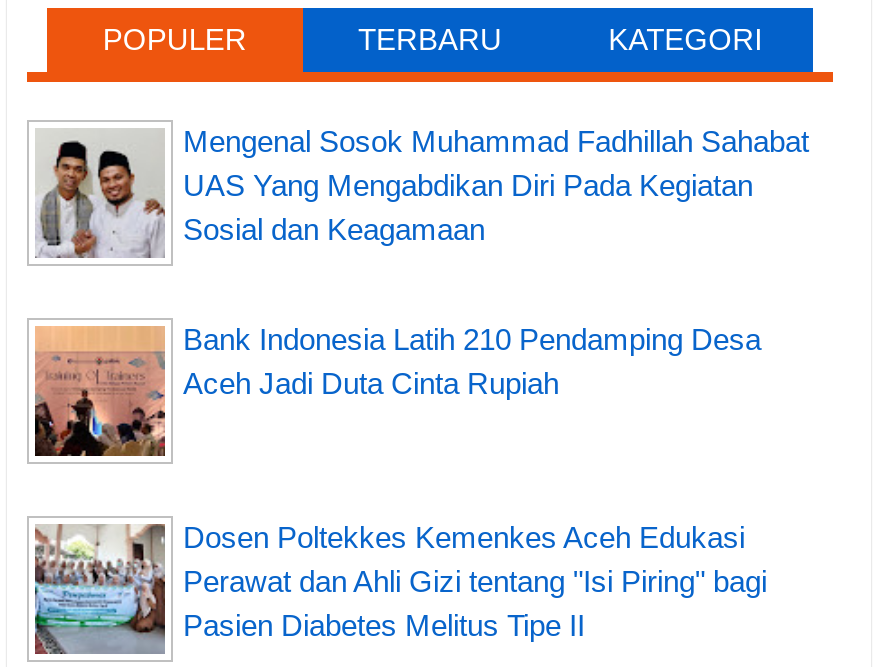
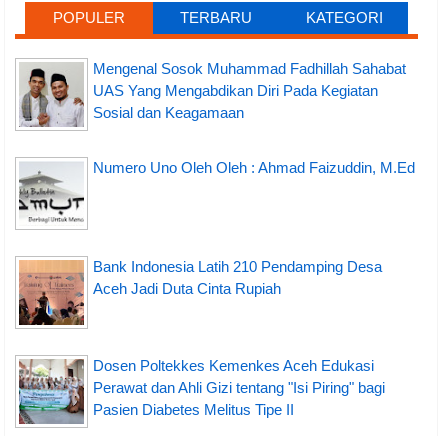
+ [image]
+ Numero Uno Oleh Oleh : Ahmad Faizuddin, M.Ed
